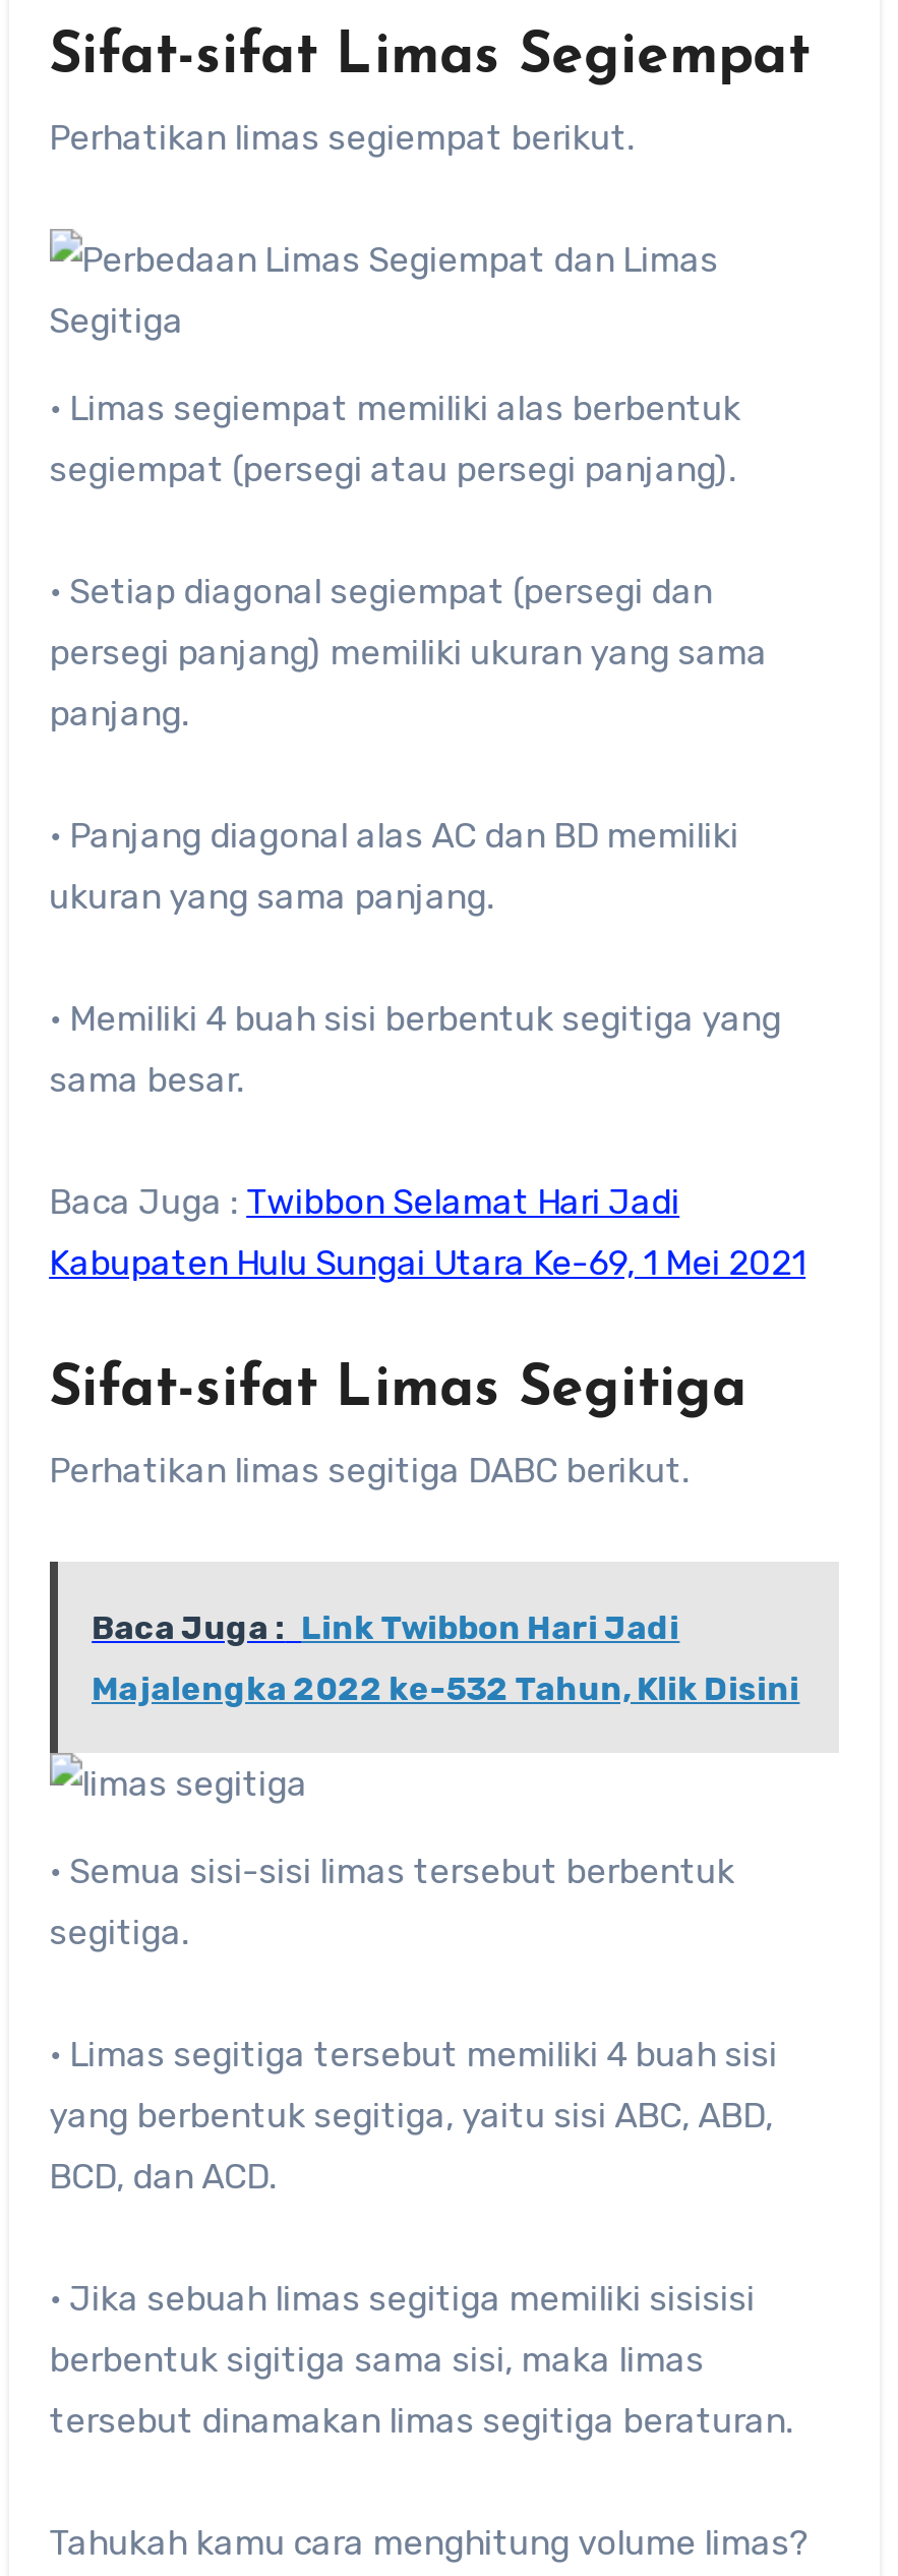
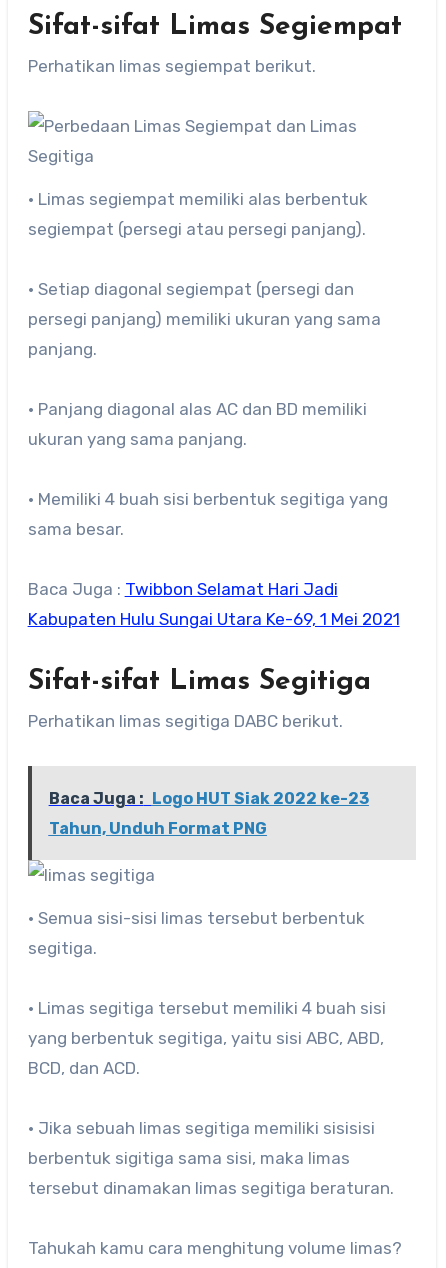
- Baca Juga : Link Twibbon Hari Jadi
+ Baca Juga : Logo HUT Siak 2022 ke-23

- Majalengka 2022 ke-532 Tahun, Klik Disini
+ Tahun, Unduh Format PNG
